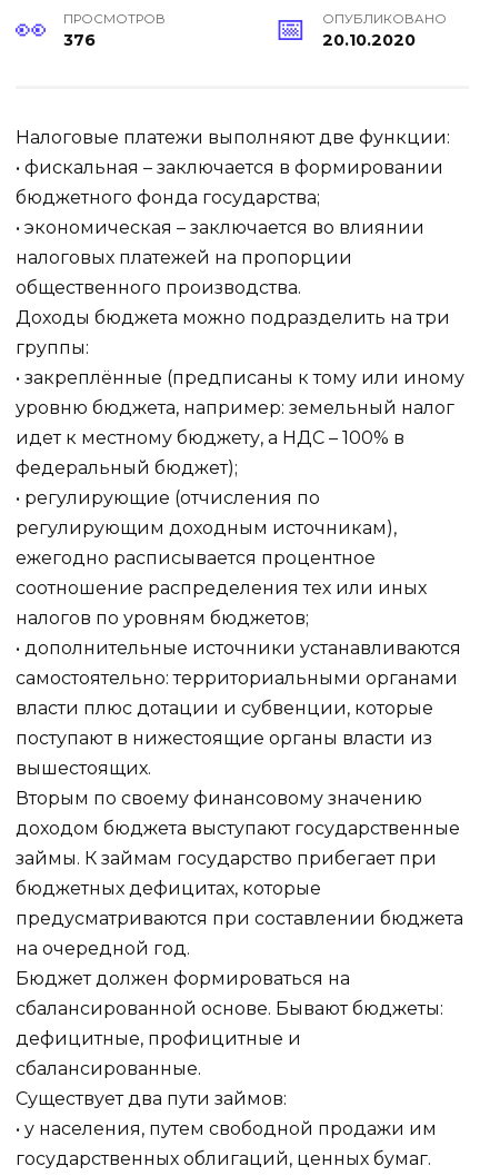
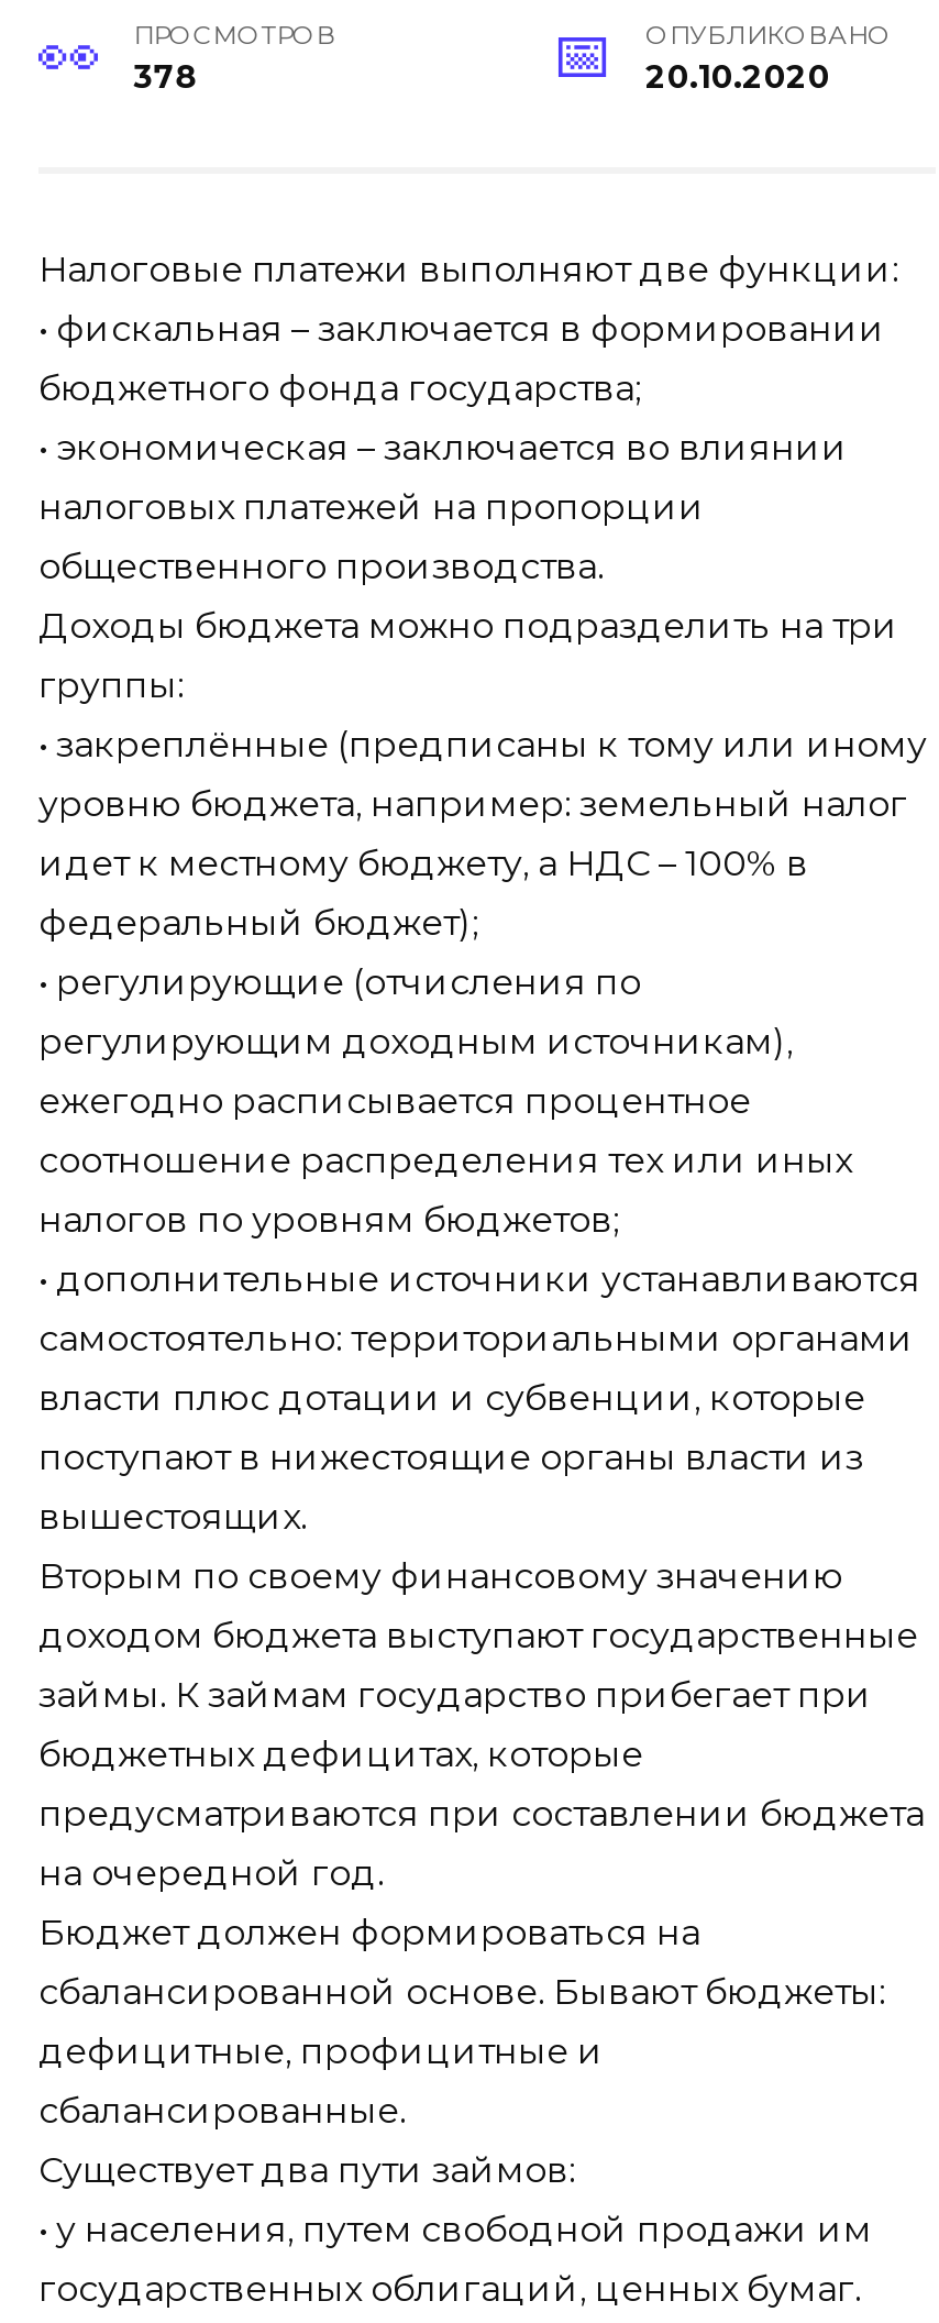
- 376
+ 378
